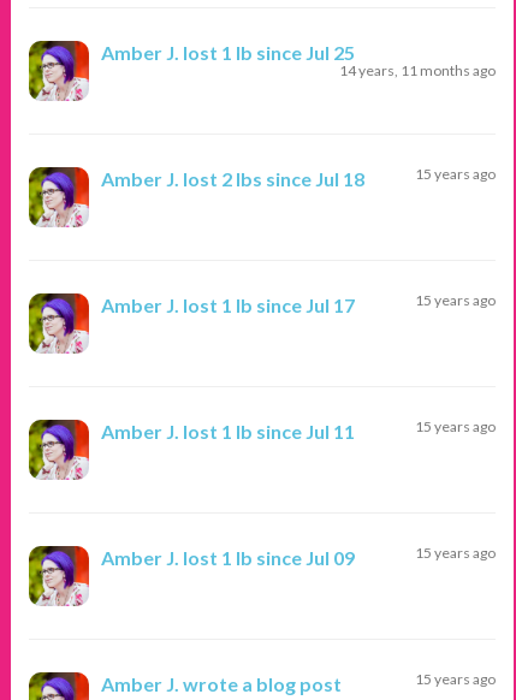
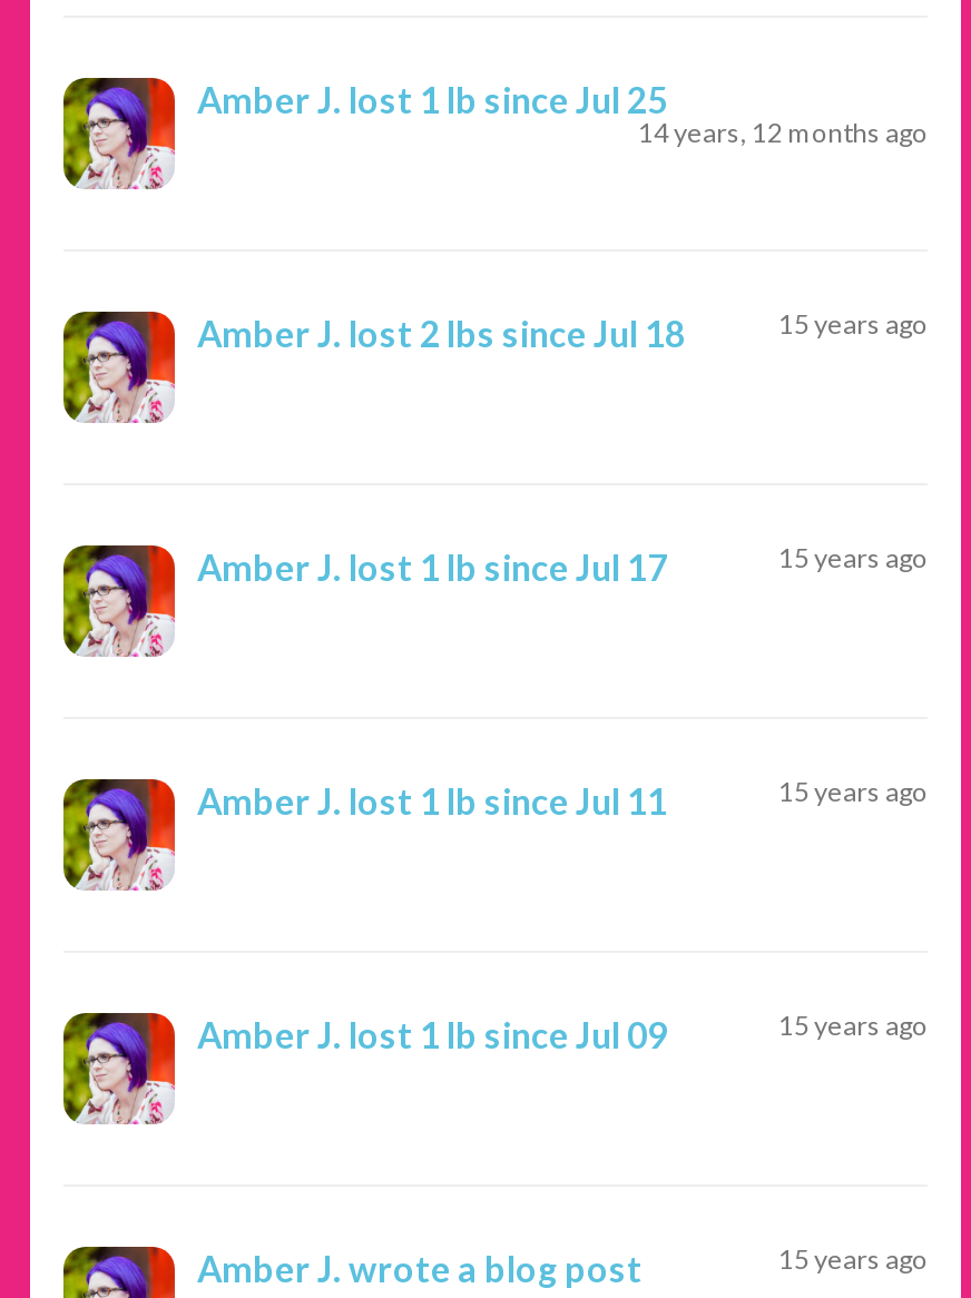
- 14 years, 11 months ago
+ 14 years, 12 months ago
